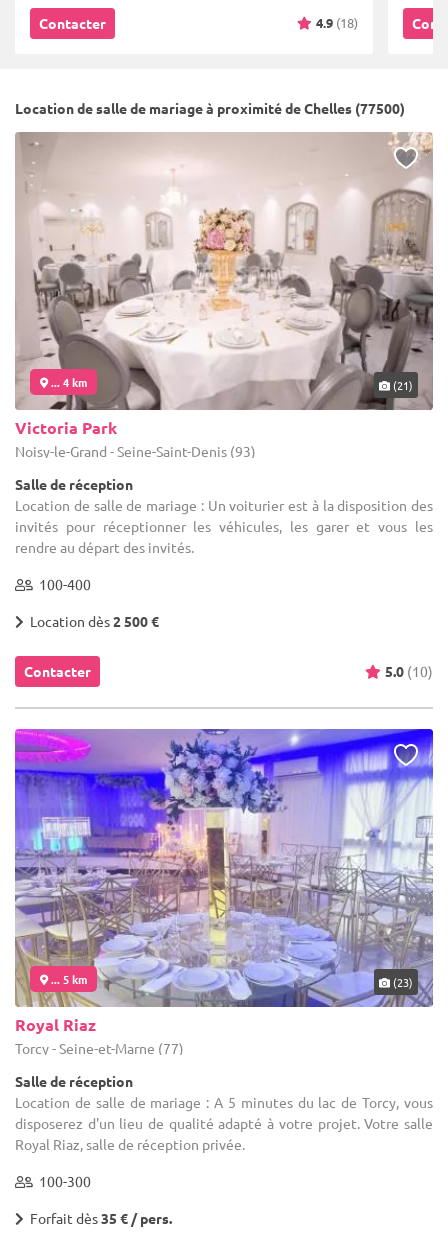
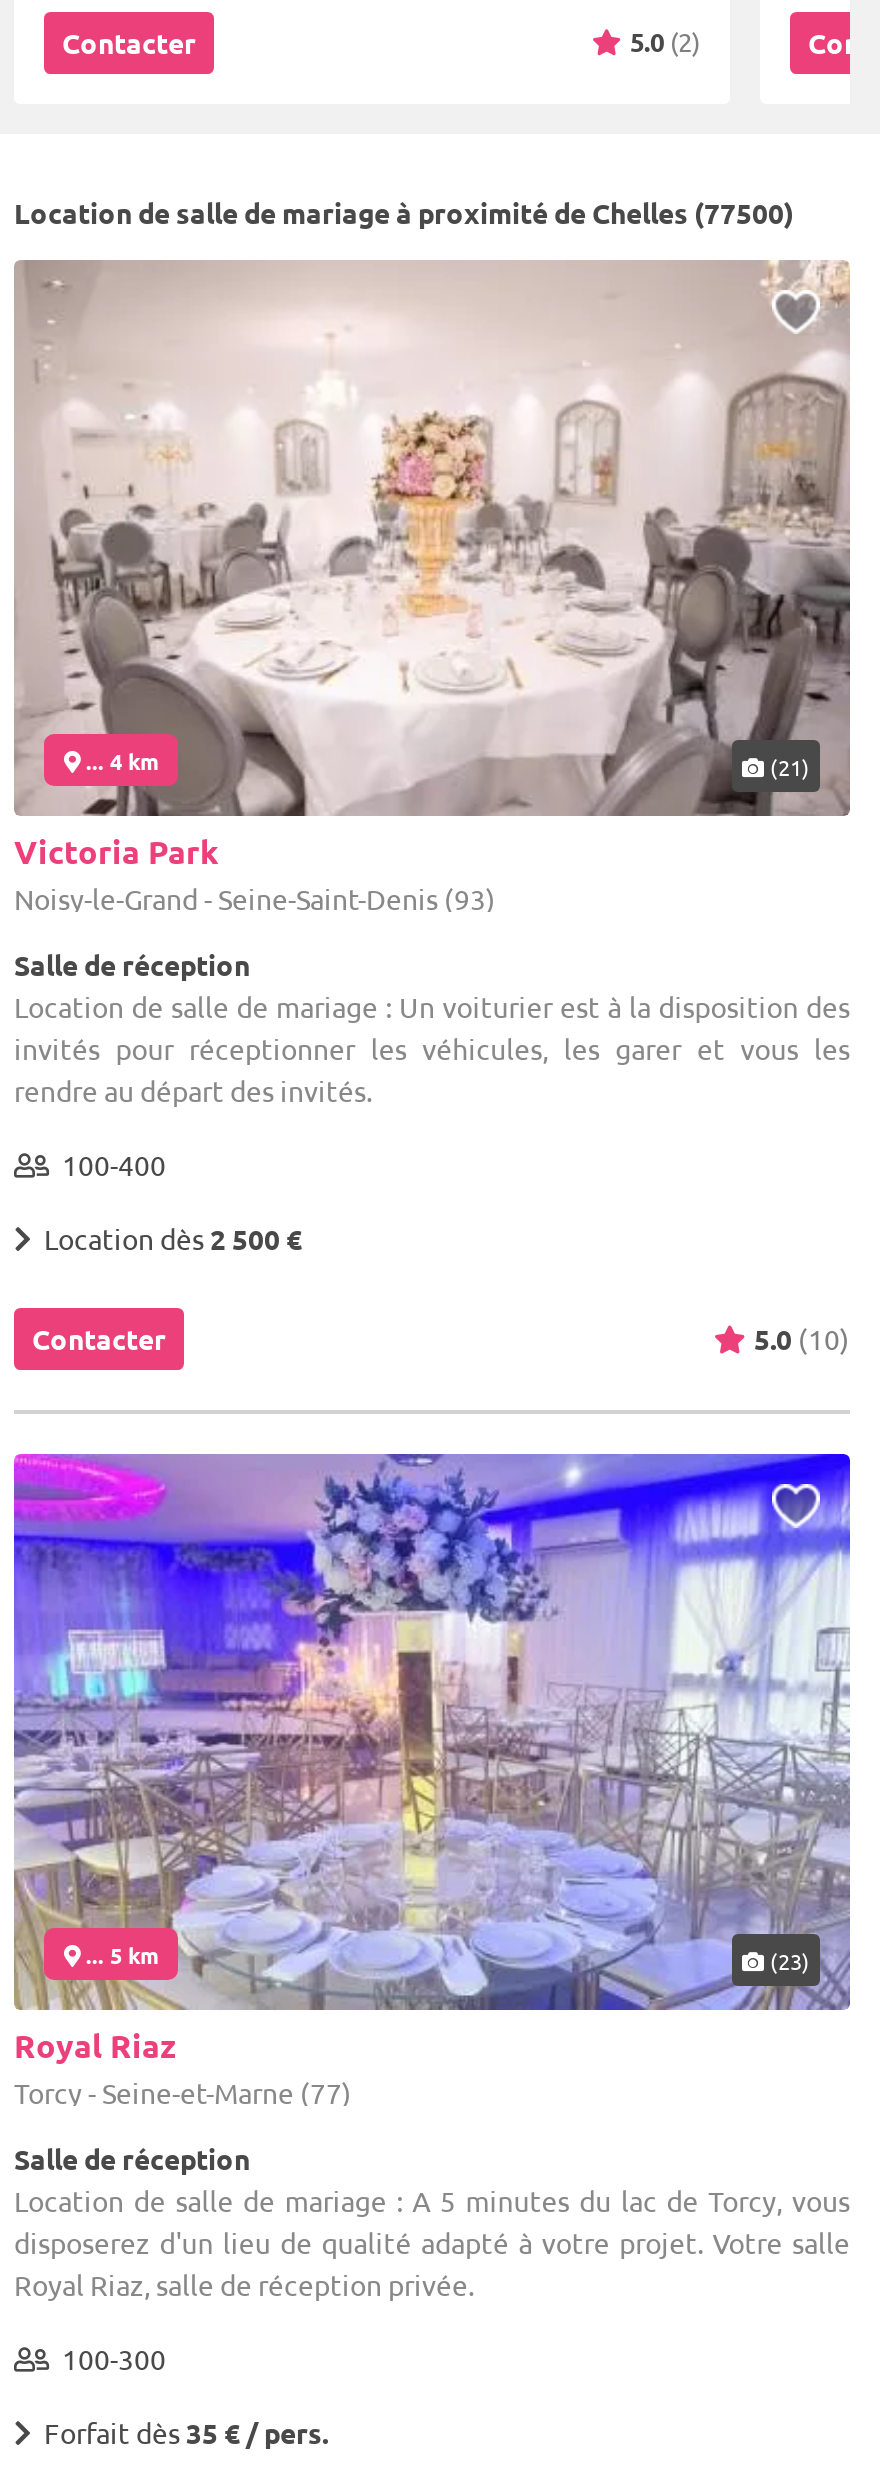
- 4.9 (18)
+ 5.0 (2)
